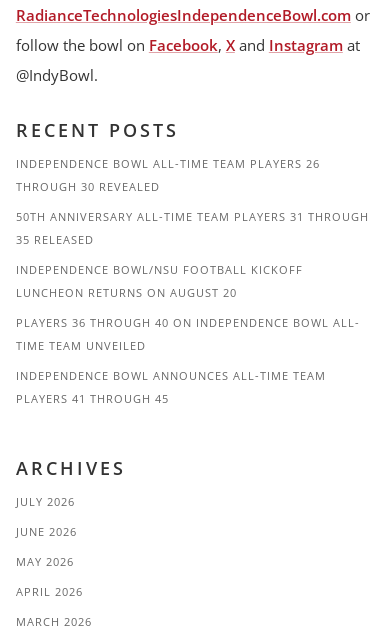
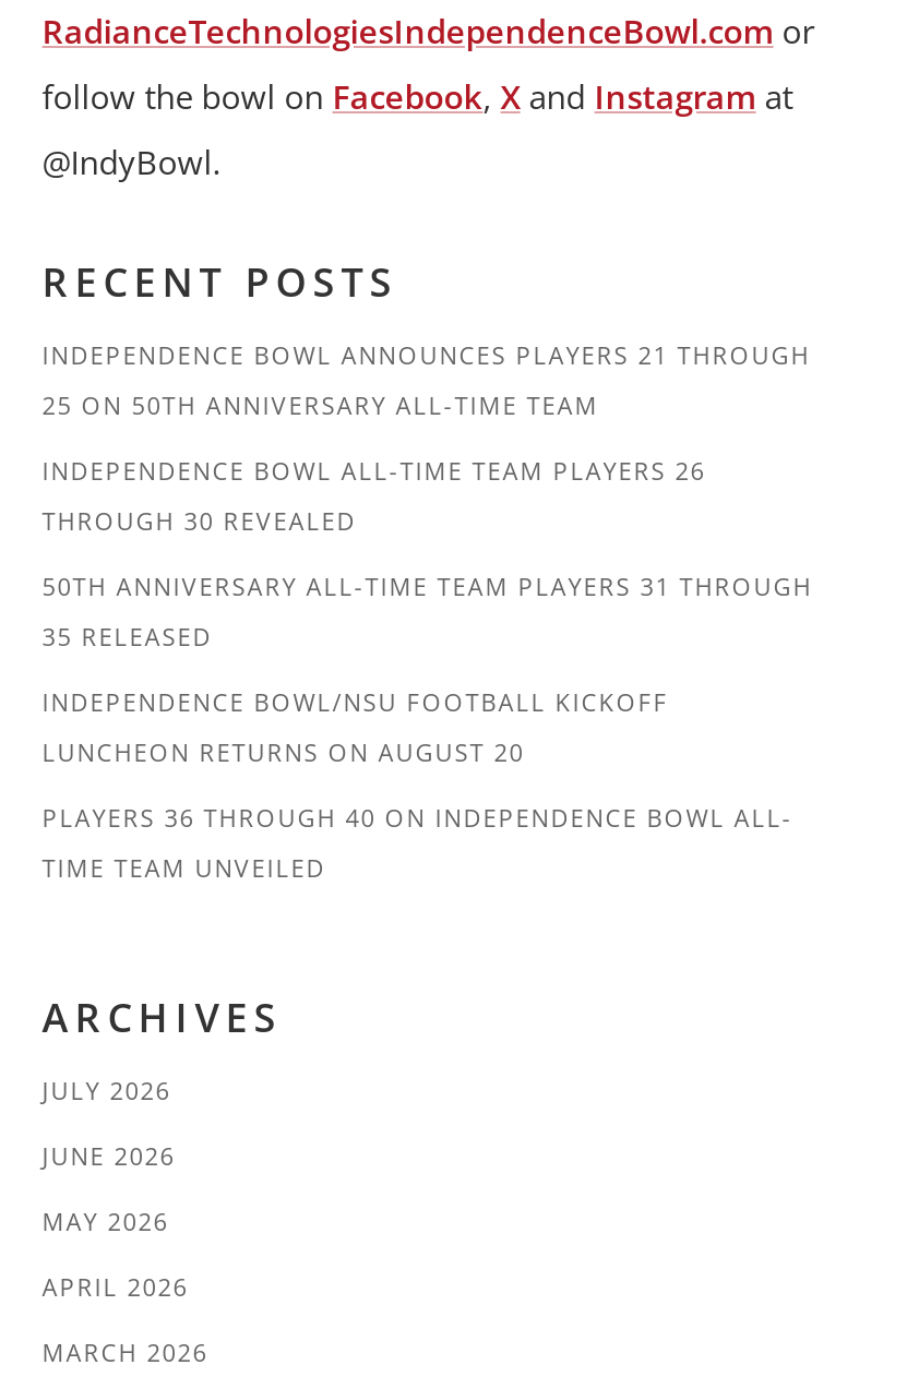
+ INDEPENDENCE BOWL ANNOUNCES PLAYERS 21 THROUGH
+ 25 ON 50TH ANNIVERSARY ALL-TIME TEAM

moved down: INDEPENDENCE BOWL ALL-TIME TEAM PLAYERS 26 | THROUGH 30 REVEALED | 50TH ANNIVERSARY ALL-TIME TEAM PLAYERS 31 THROUGH | 35 RELEASED | INDEPENDENCE BOWL/NSU FOOTBALL KICKOFF | LUNCHEON RETURNS ON AUGUST 20 | PLAYERS 36 THROUGH 40 ON INDEPENDENCE BOWL ALL- | TIME TEAM UNVEILED

- INDEPENDENCE BOWL ANNOUNCES ALL-TIME TEAM
- PLAYERS 41 THROUGH 45
